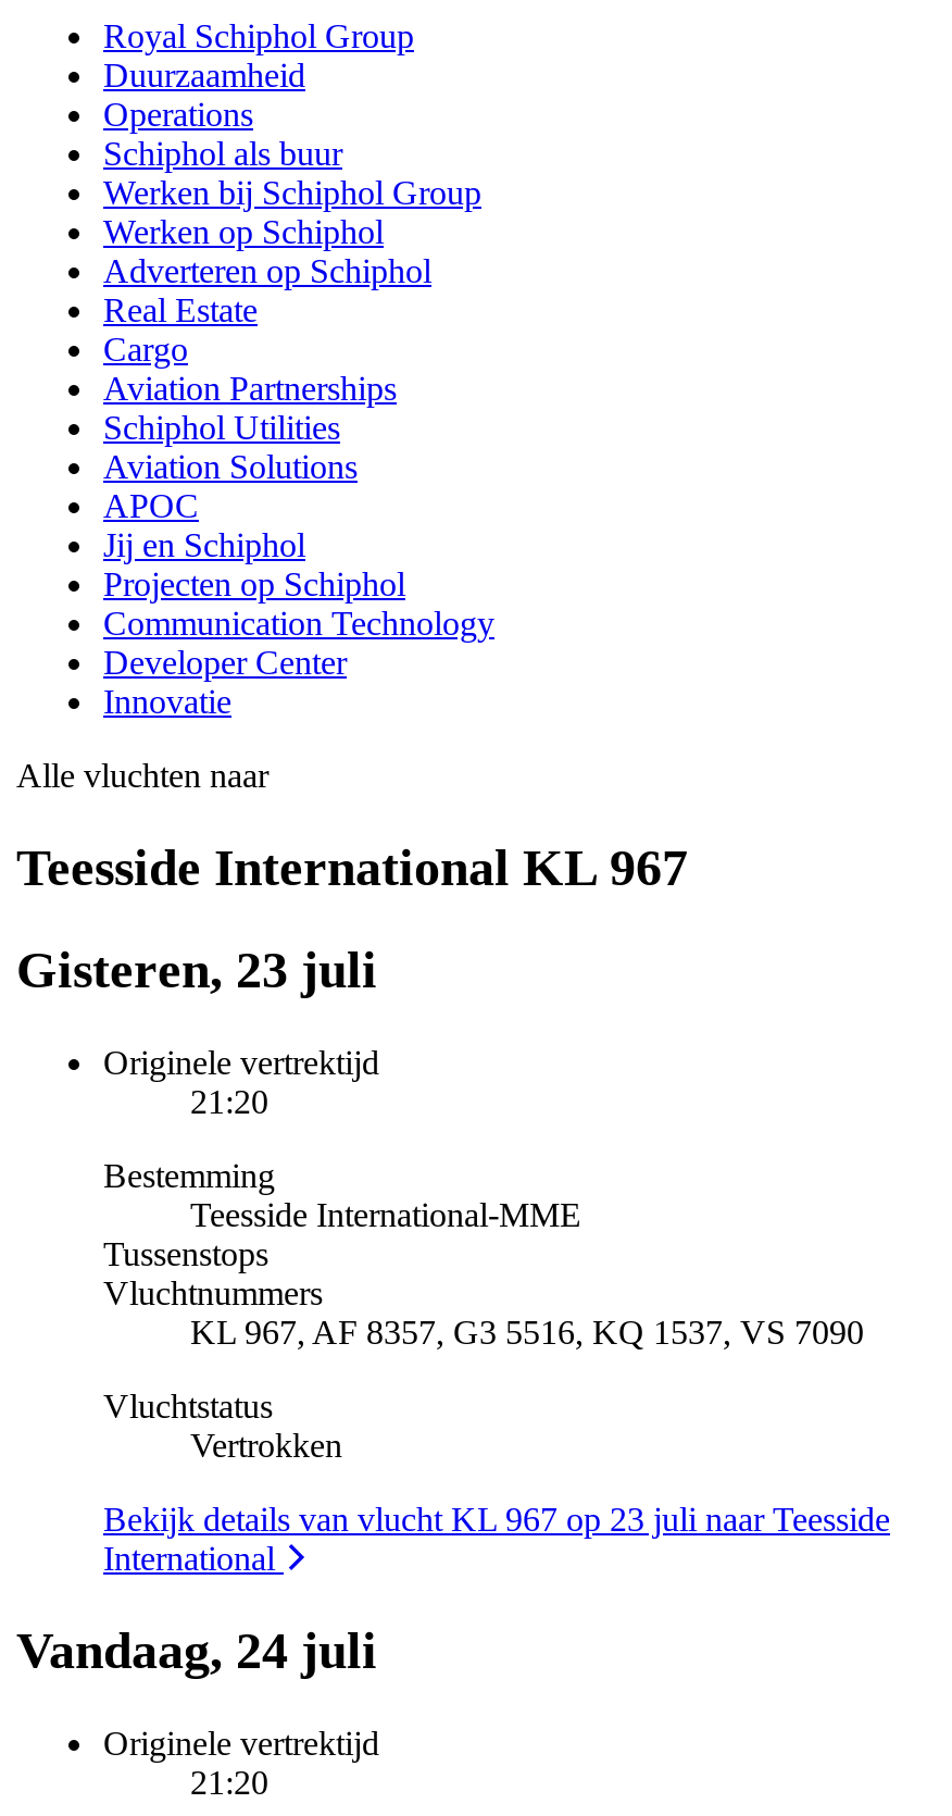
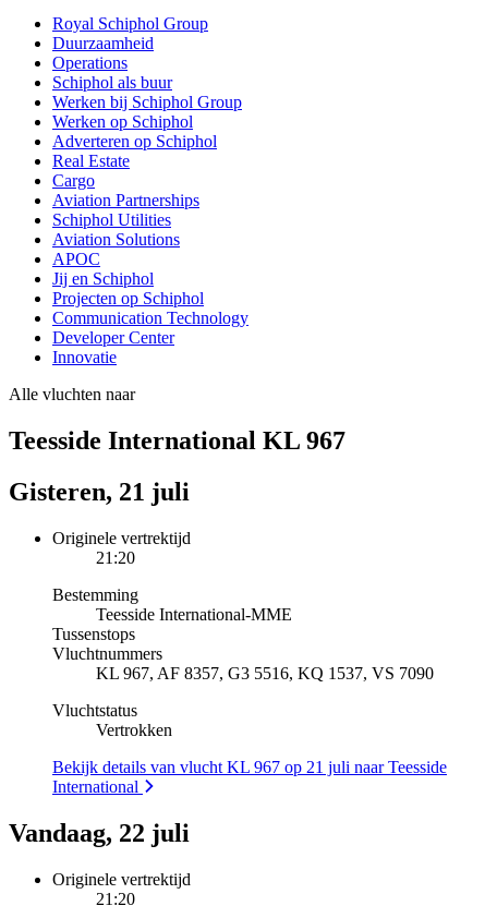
- Gisteren, 23 juli
+ Gisteren, 21 juli

- Bekijk details van vlucht KL 967 op 23 juli naar Teesside
+ Bekijk details van vlucht KL 967 op 21 juli naar Teesside

- Vandaag, 24 juli
+ Vandaag, 22 juli
